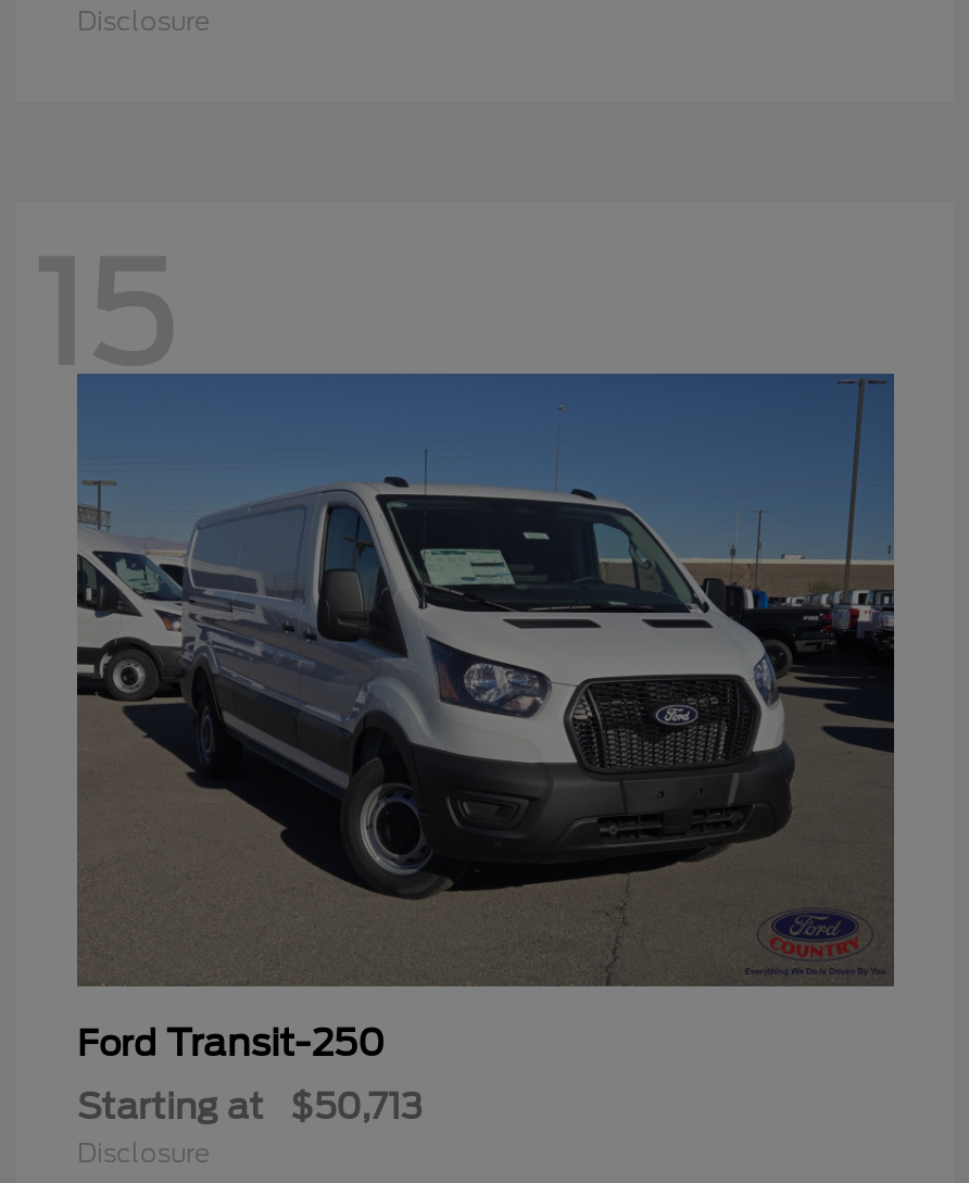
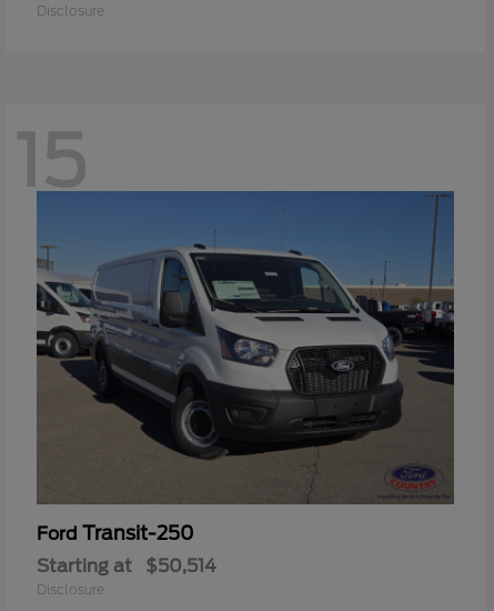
- Starting at $50,713
+ Starting at $50,514
